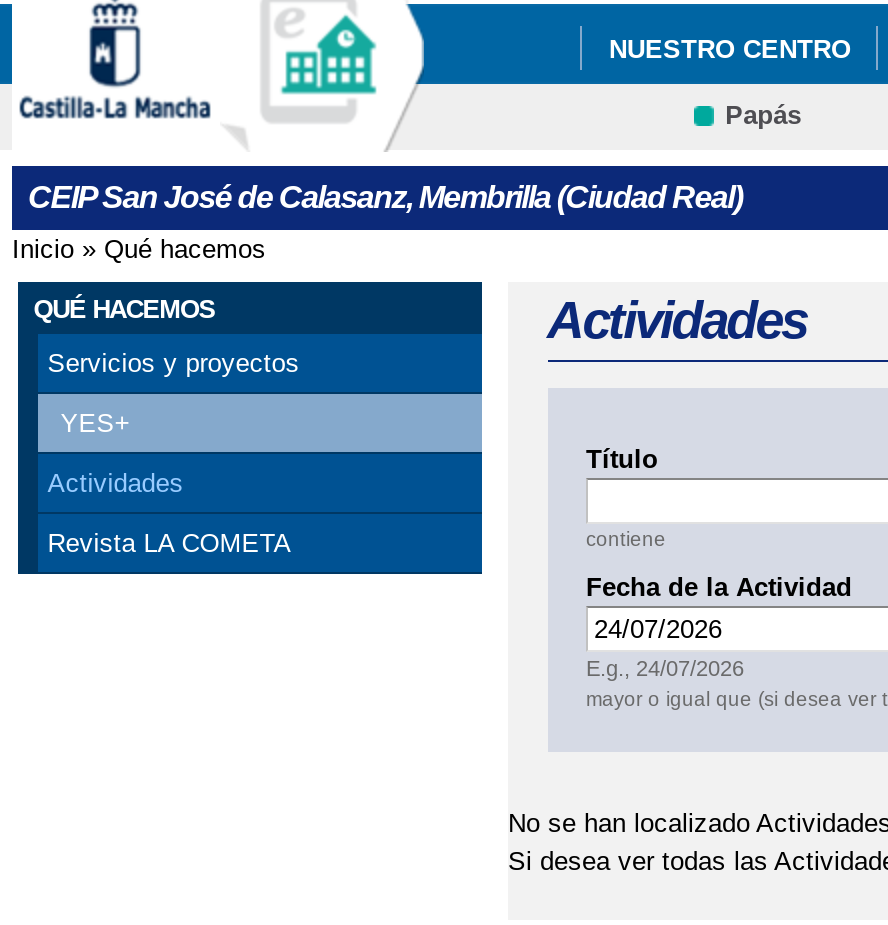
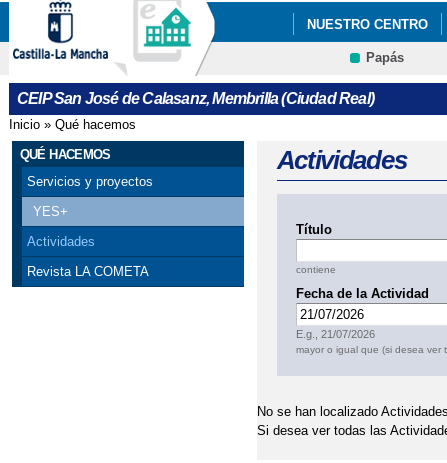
- E.g., 24/07/2026
+ E.g., 21/07/2026
